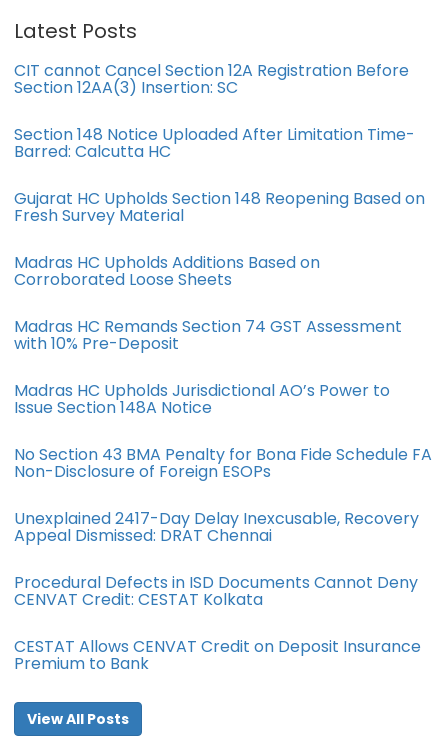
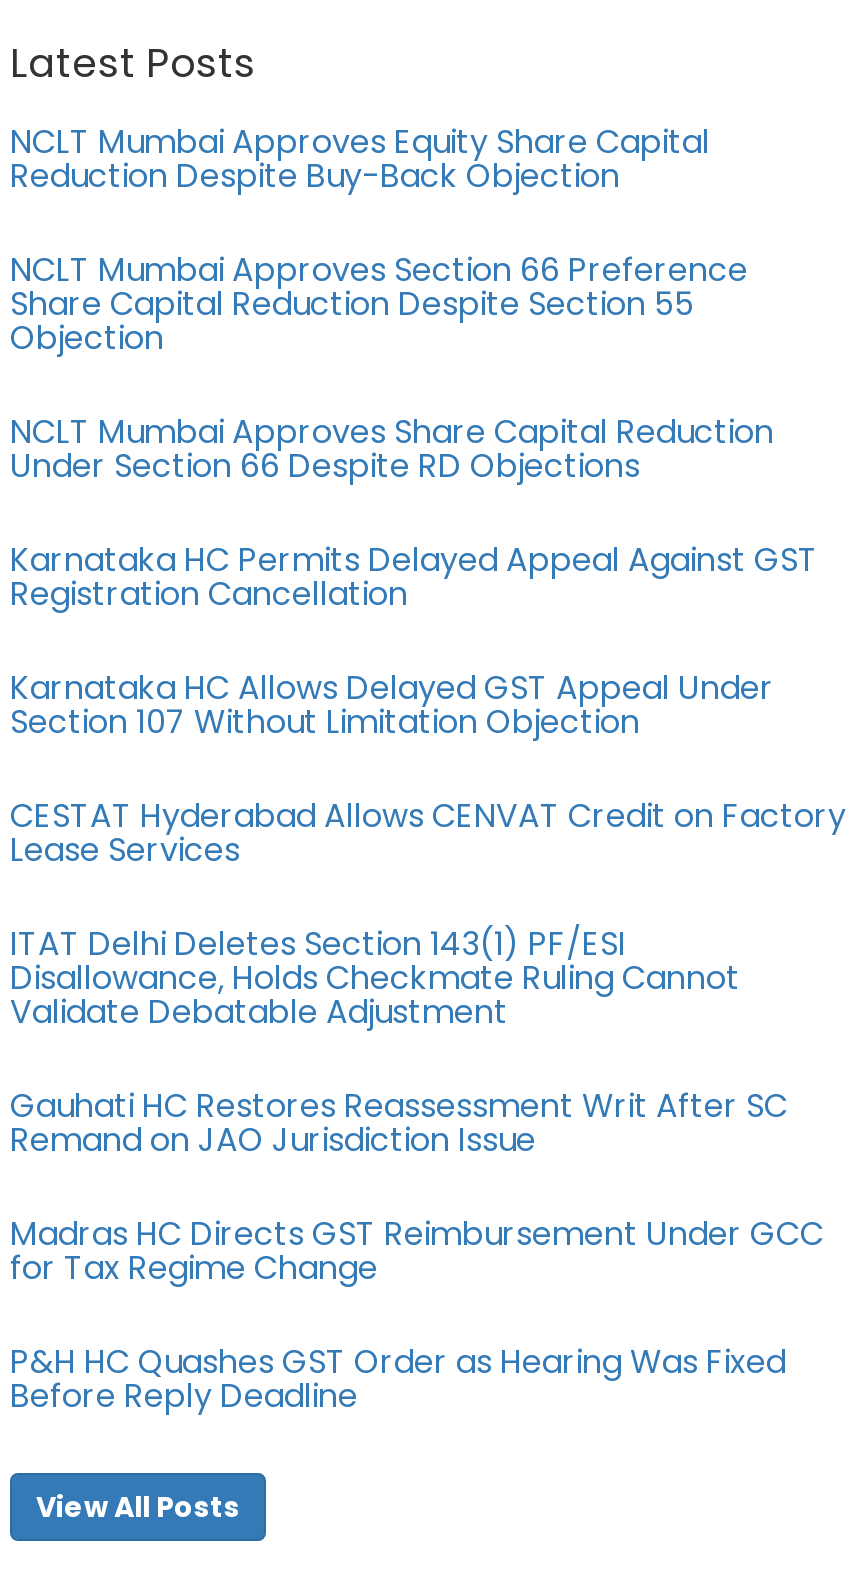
- CIT cannot Cancel Section 12A Registration Before
- Section 12AA(3) Insertion: SC
+ NCLT Mumbai Approves Equity Share Capital
+ Reduction Despite Buy-Back Objection

- Section 148 Notice Uploaded After Limitation Time-
- Barred: Calcutta HC
+ NCLT Mumbai Approves Section 66 Preference
+ Share Capital Reduction Despite Section 55
+ Objection

- Gujarat HC Upholds Section 148 Reopening Based on
- Fresh Survey Material
+ NCLT Mumbai Approves Share Capital Reduction
+ Under Section 66 Despite RD Objections

- Madras HC Upholds Additions Based on
- Corroborated Loose Sheets
+ Karnataka HC Permits Delayed Appeal Against GST
+ Registration Cancellation

- Madras HC Remands Section 74 GST Assessment
- with 10% Pre-Deposit
+ Karnataka HC Allows Delayed GST Appeal Under
+ Section 107 Without Limitation Objection

- Madras HC Upholds Jurisdictional AO’s Power to
- Issue Section 148A Notice
+ CESTAT Hyderabad Allows CENVAT Credit on Factory
+ Lease Services

- No Section 43 BMA Penalty for Bona Fide Schedule FA
- Non-Disclosure of Foreign ESOPs
+ ITAT Delhi Deletes Section 143(1) PF/ESI
+ Disallowance, Holds Checkmate Ruling Cannot
+ Validate Debatable Adjustment

- Unexplained 2417-Day Delay Inexcusable, Recovery
- Appeal Dismissed: DRAT Chennai
+ Gauhati HC Restores Reassessment Writ After SC
+ Remand on JAO Jurisdiction Issue

- Procedural Defects in ISD Documents Cannot Deny
- CENVAT Credit: CESTAT Kolkata
+ Madras HC Directs GST Reimbursement Under GCC
+ for Tax Regime Change

- CESTAT Allows CENVAT Credit on Deposit Insurance
- Premium to Bank
+ P&H HC Quashes GST Order as Hearing Was Fixed
+ Before Reply Deadline
